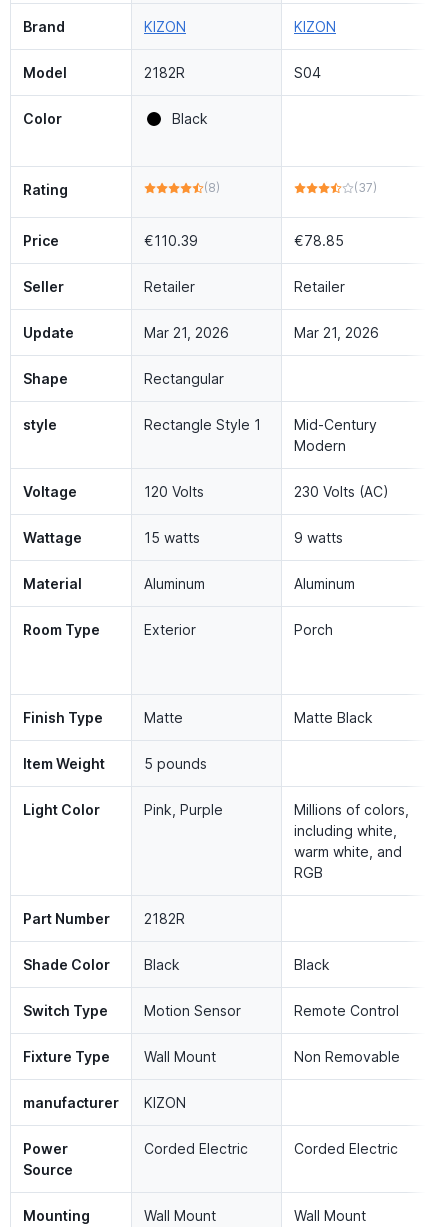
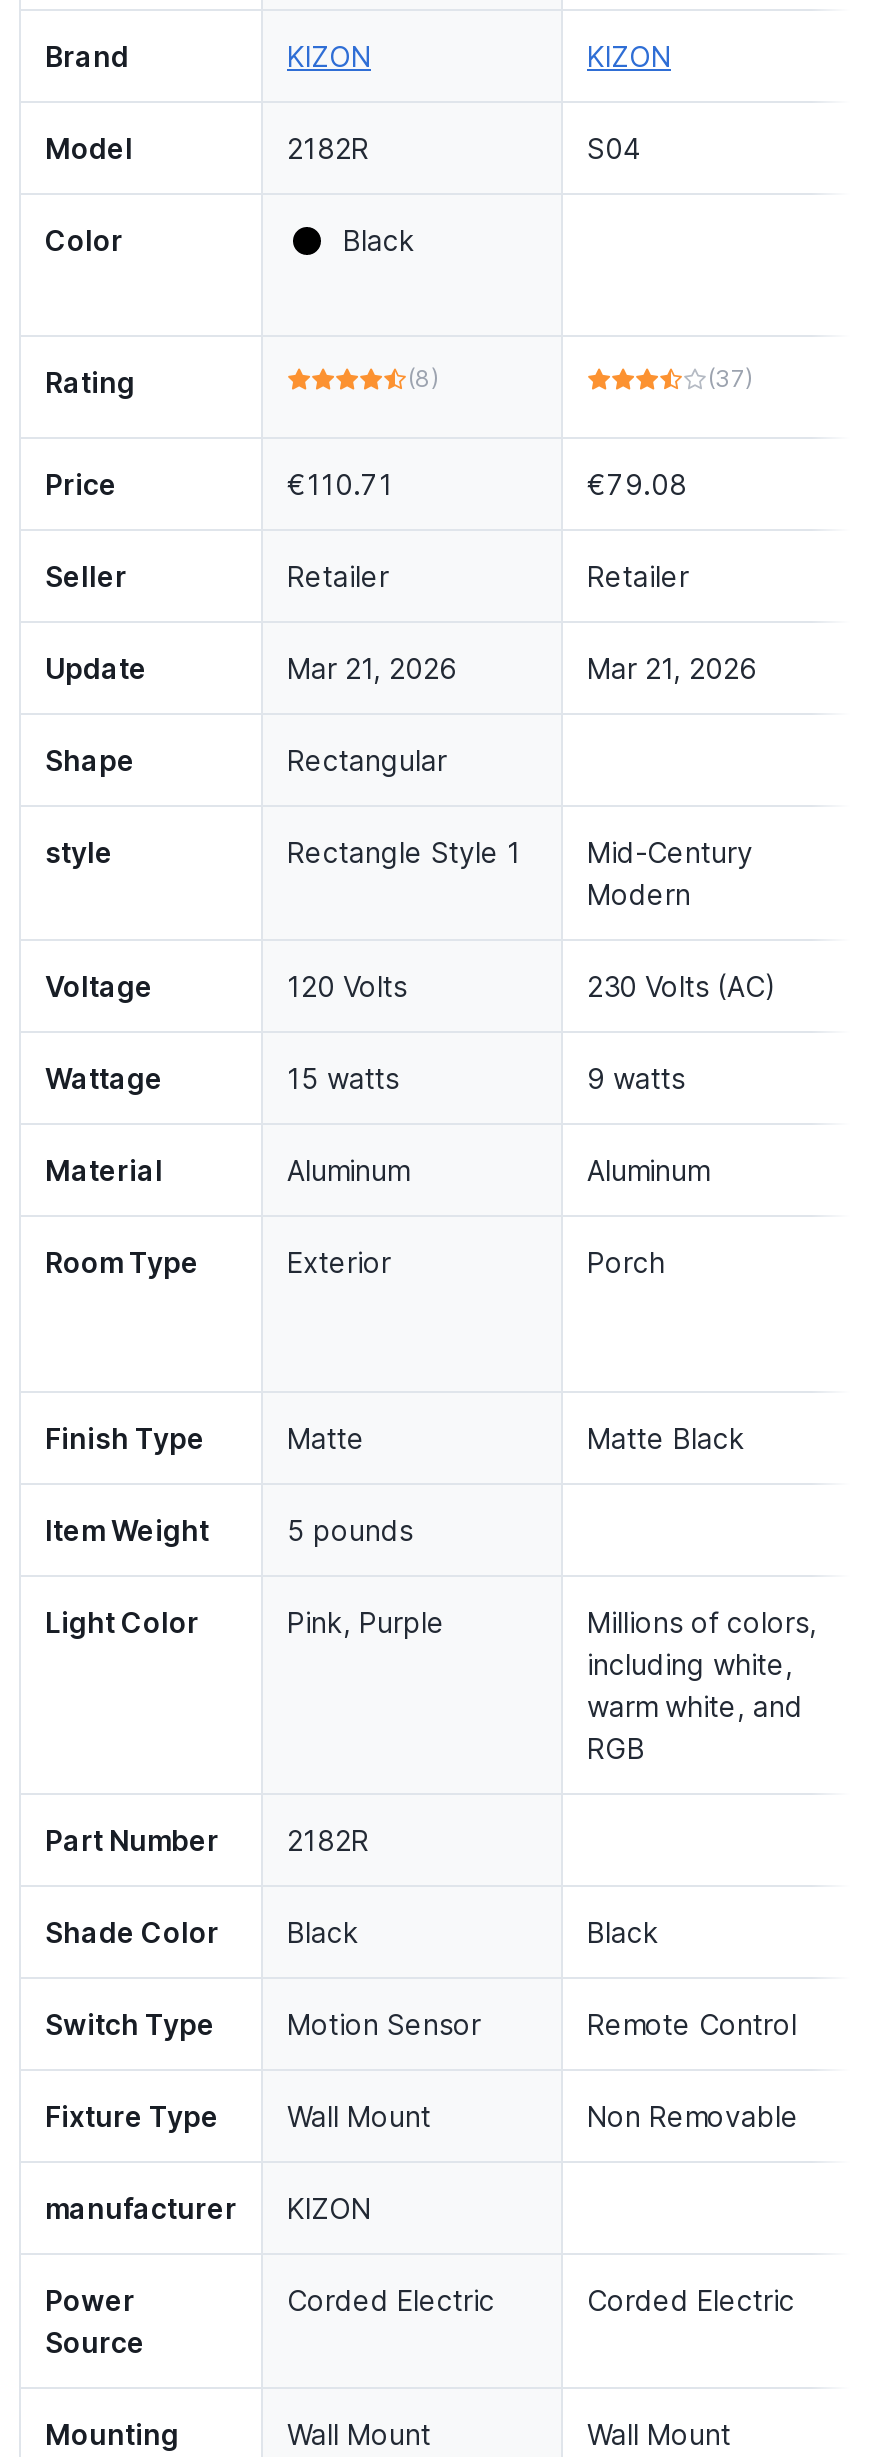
- €110.39
+ €110.71

- €78.85
+ €79.08
